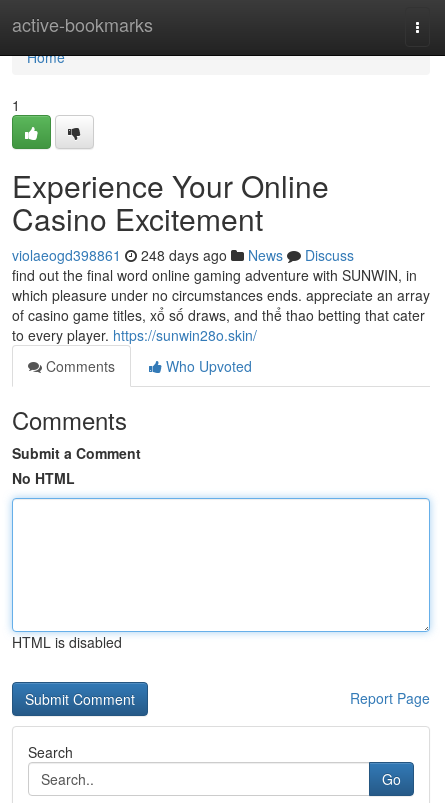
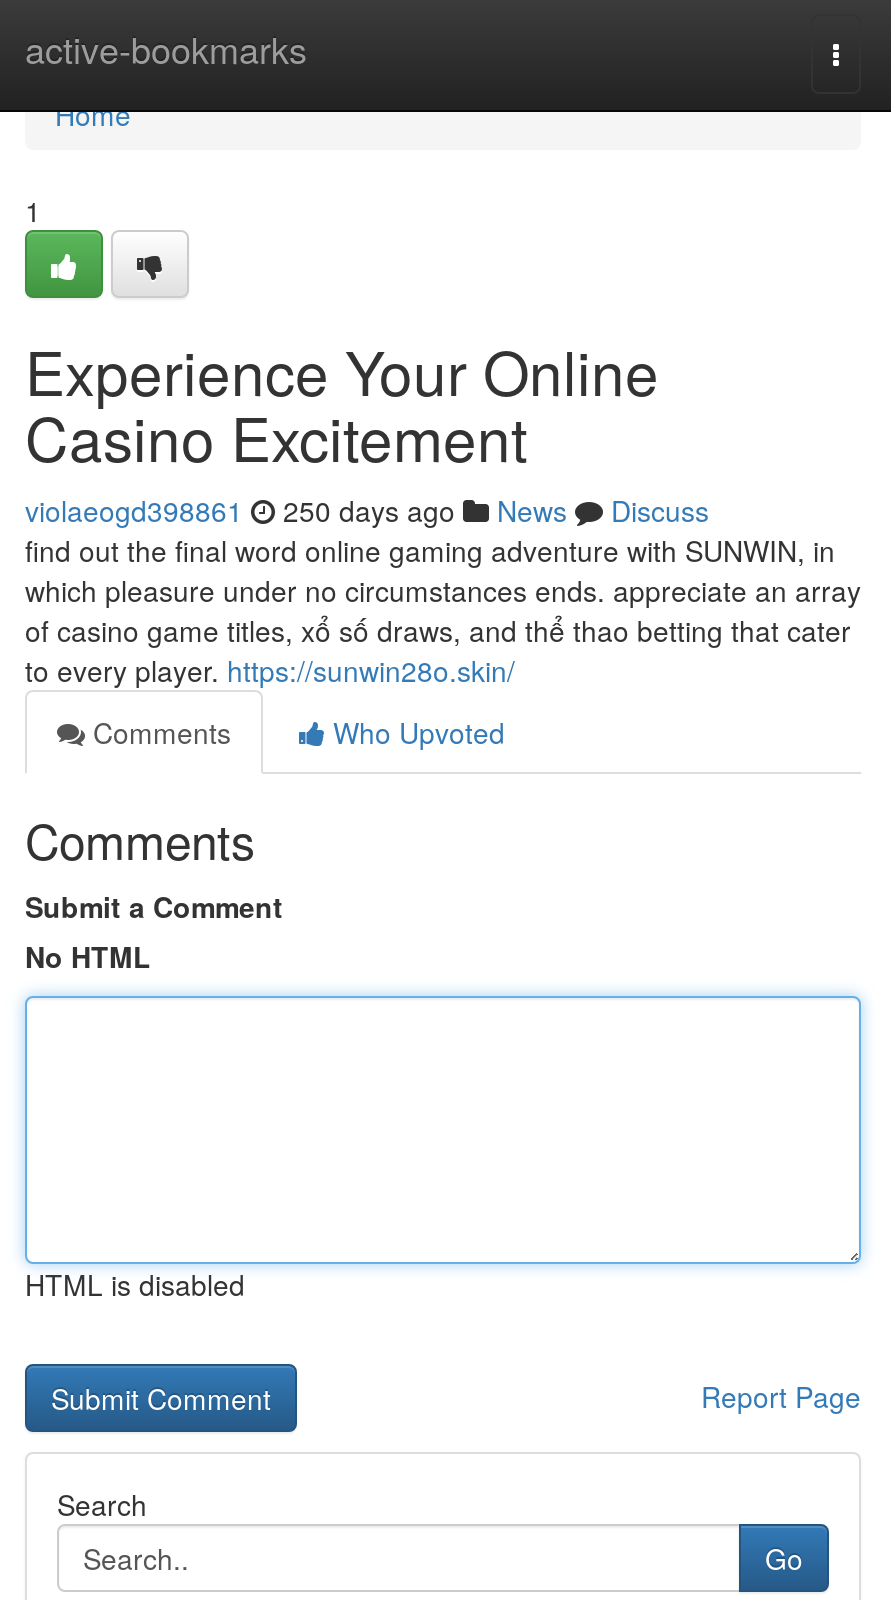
- violaeogd398861 248 days ago News Discuss
+ violaeogd398861 250 days ago News Discuss
